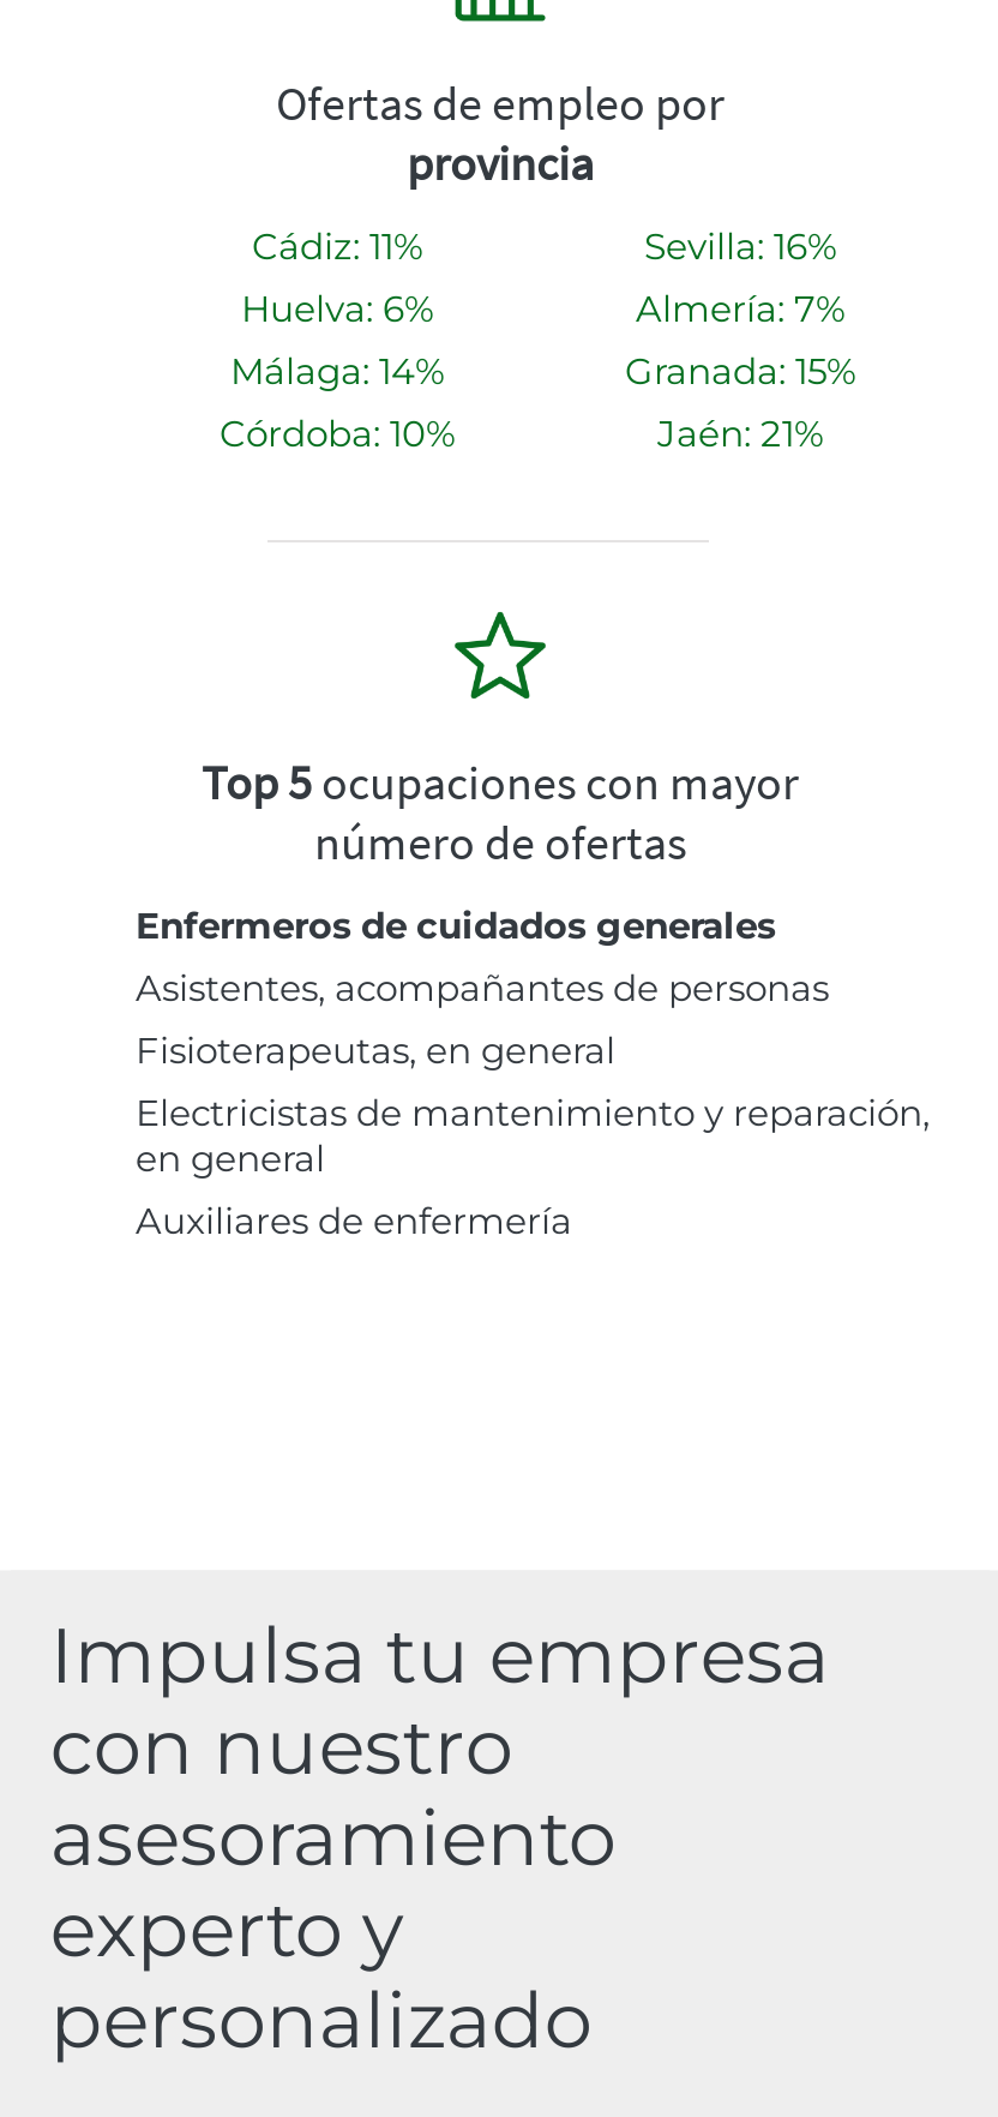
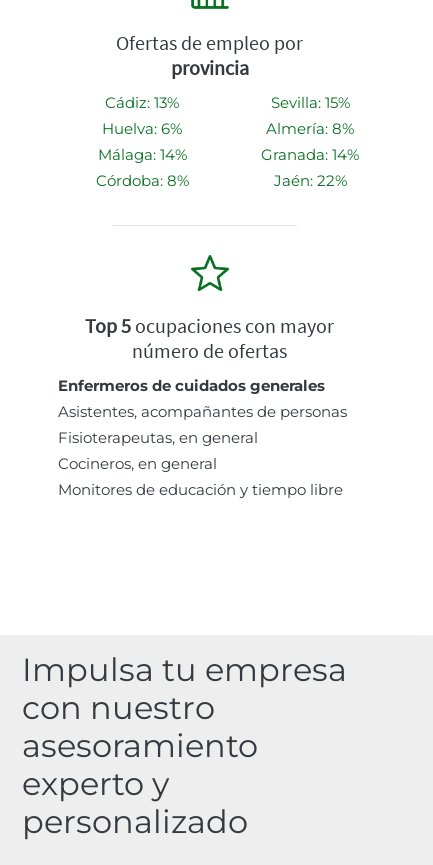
- Cádiz: 11%
+ Cádiz: 13%

- Sevilla: 16%
+ Sevilla: 15%

- Almería: 7%
+ Almería: 8%

- Granada: 15%
+ Granada: 14%

- Córdoba: 10%
+ Córdoba: 8%

- Jaén: 21%
+ Jaén: 22%

- Electricistas de mantenimiento y reparación,
- en general
- Auxiliares de enfermería
+ Cocineros, en general
+ Monitores de educación y tiempo libre
